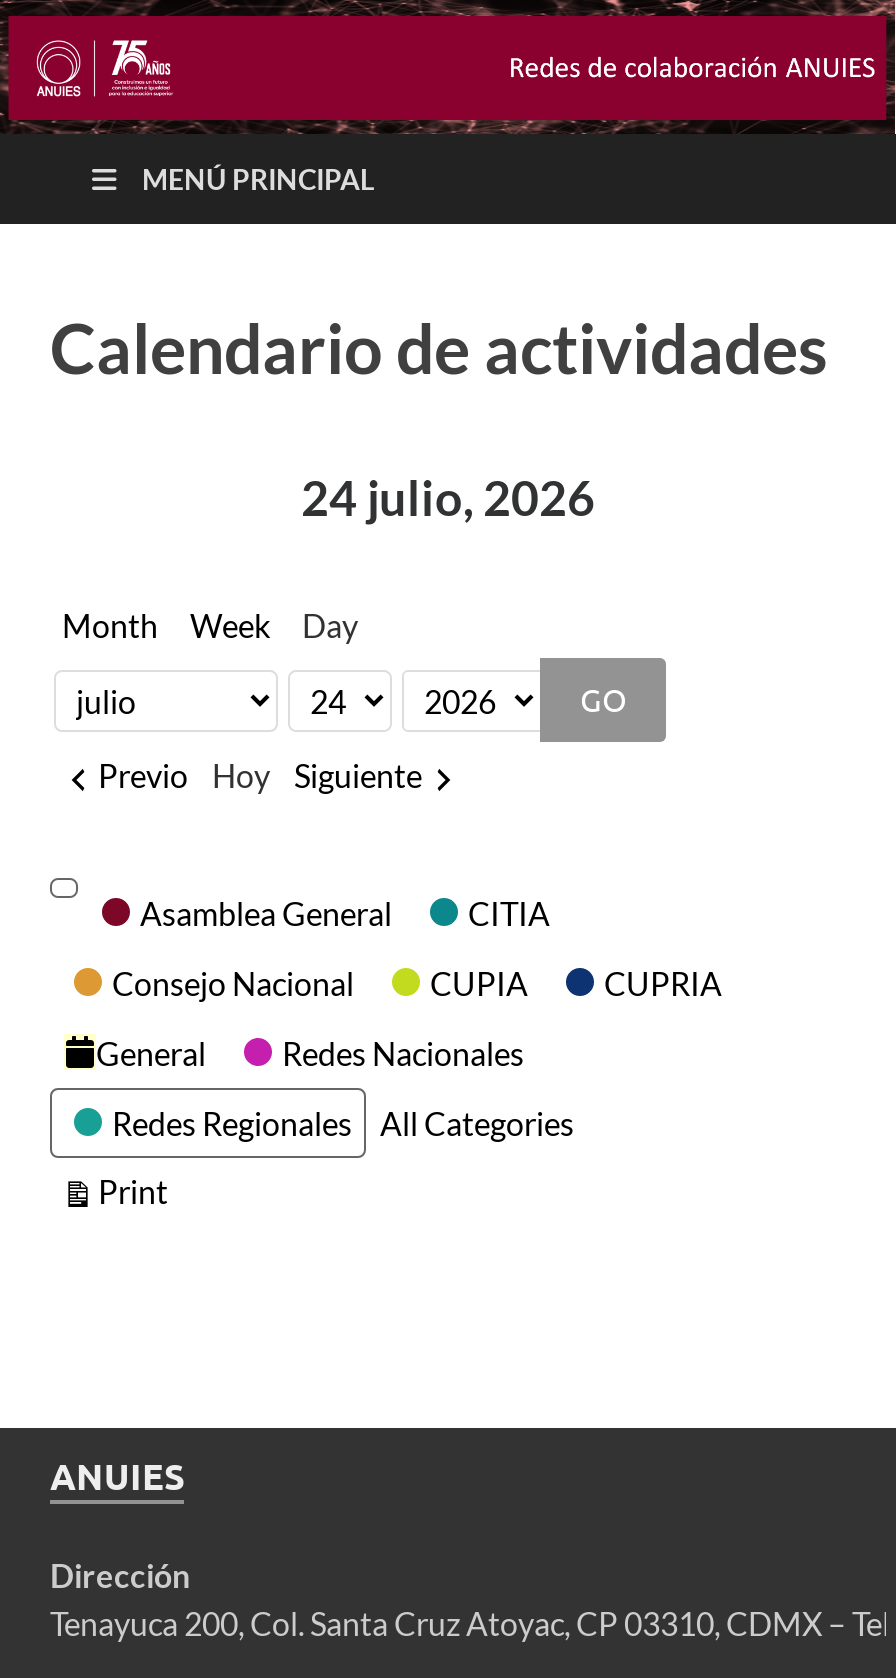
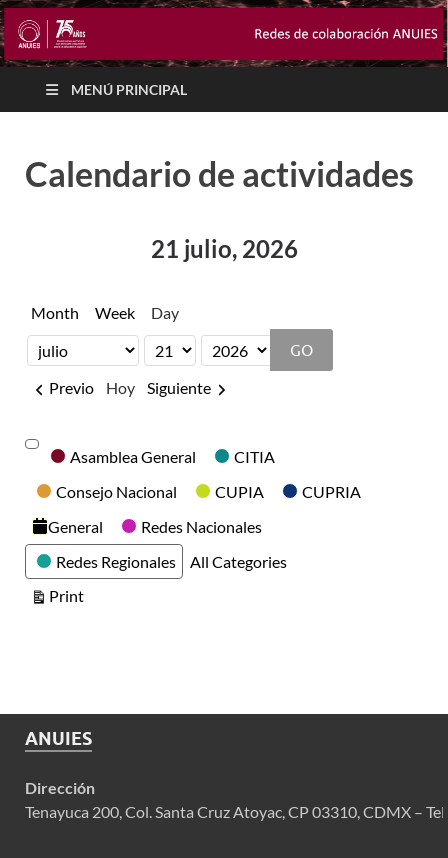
- 24 julio, 2026
+ 21 julio, 2026
